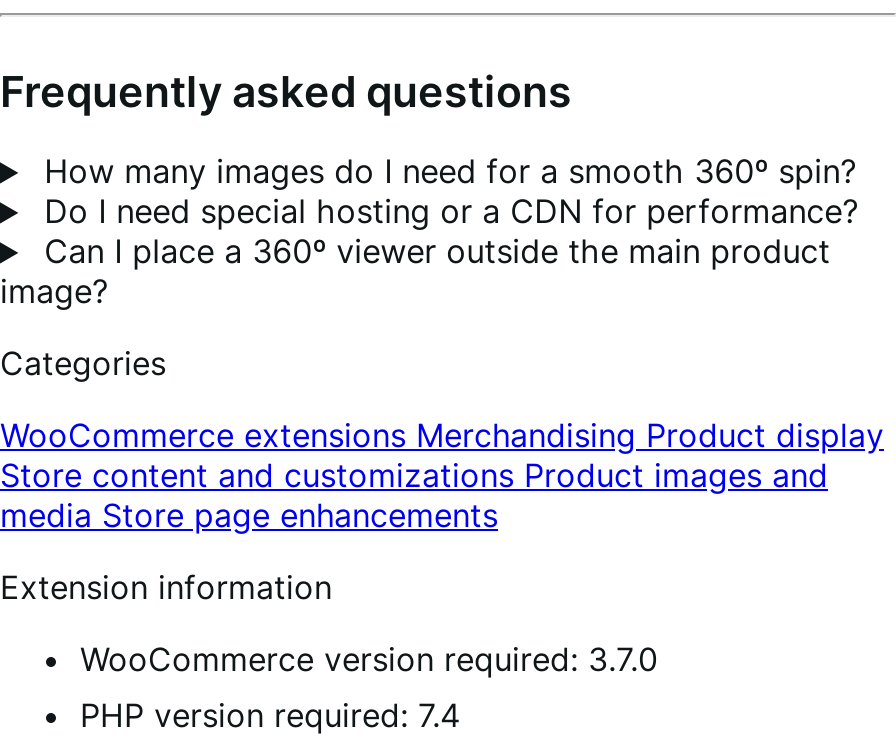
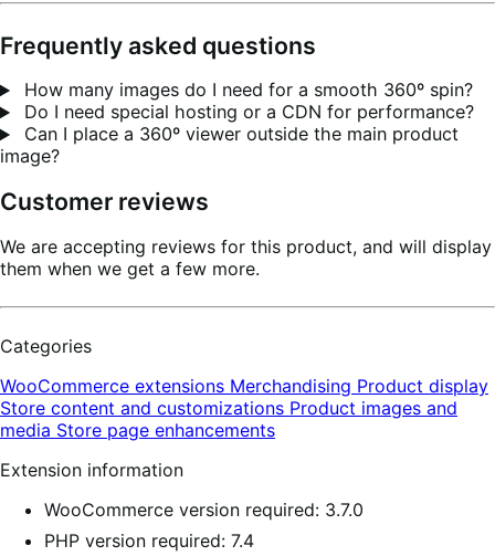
+ Customer reviews
+ We are accepting reviews for this product, and will display
+ them when we get a few more.
